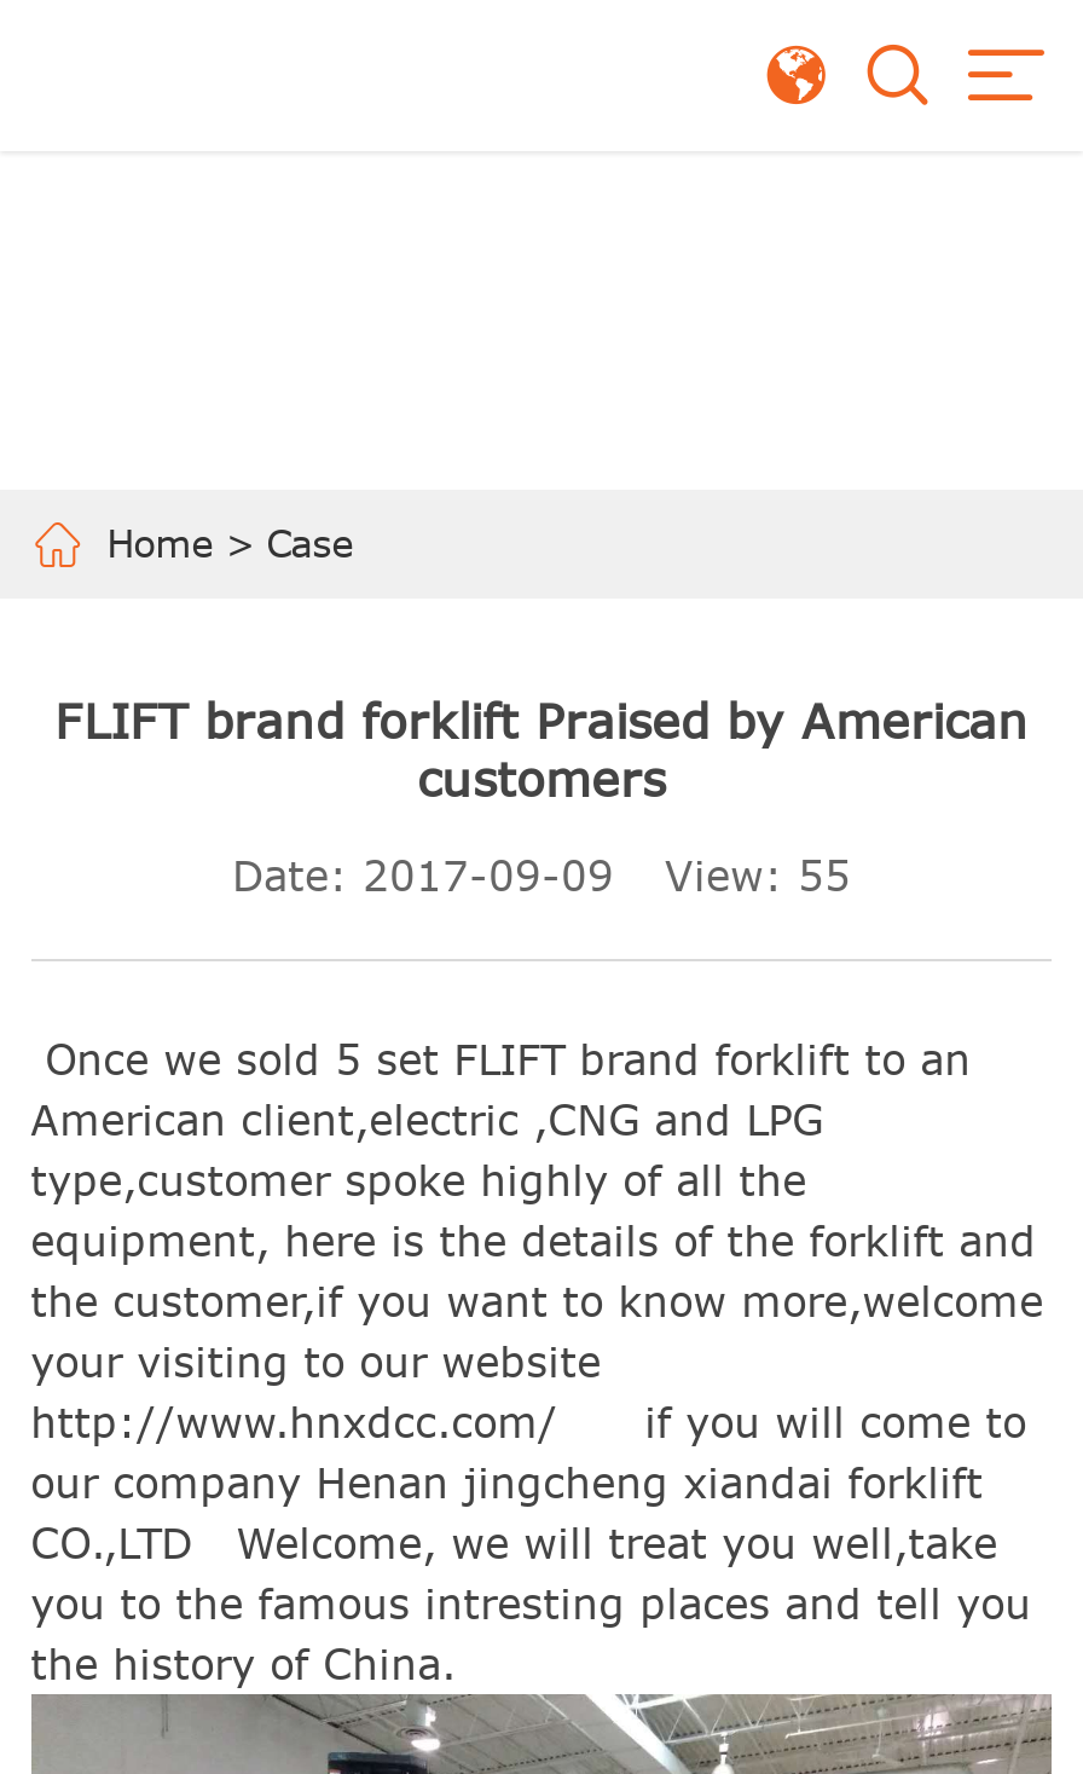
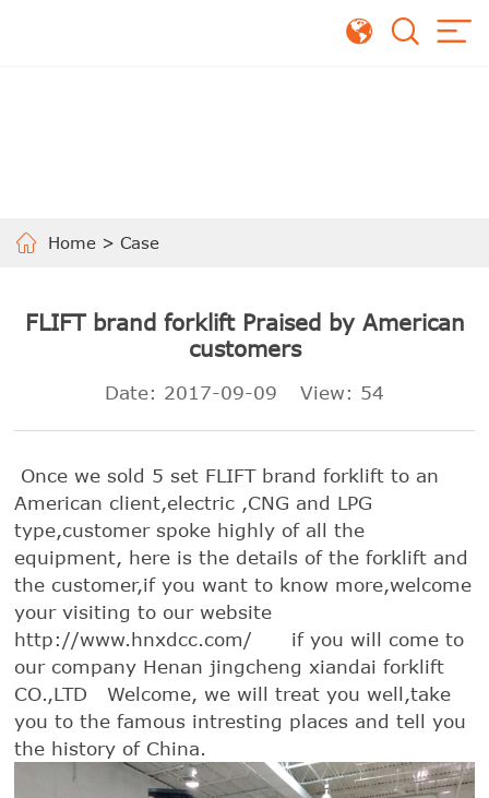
- Date: 2017-09-09 View: 55
+ Date: 2017-09-09 View: 54
